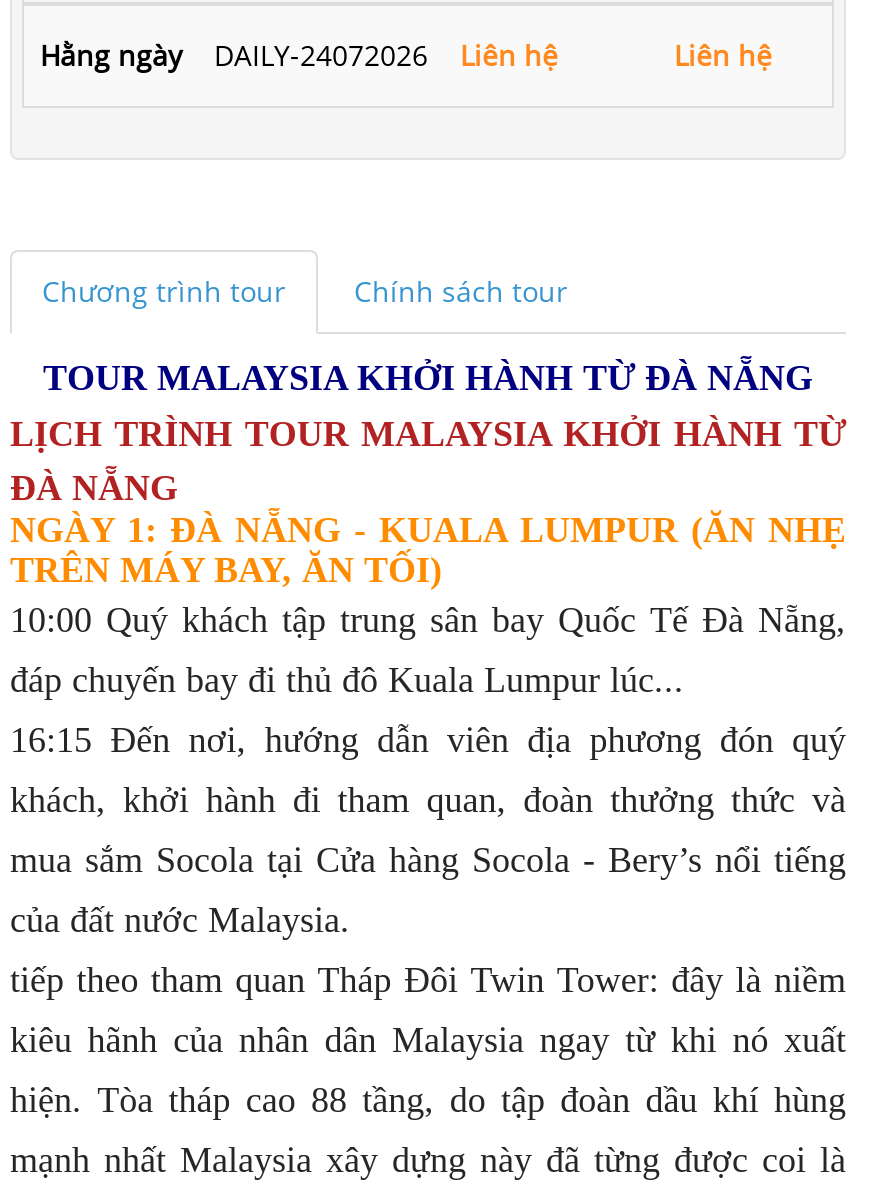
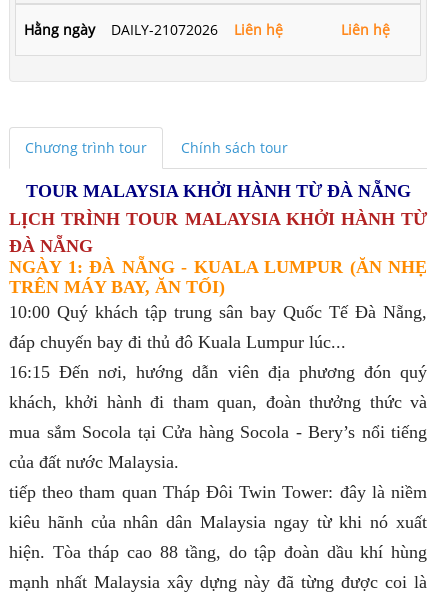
- Hằng ngày DAILY-24072026 Liên hệ
+ Hằng ngày DAILY-21072026 Liên hệ
